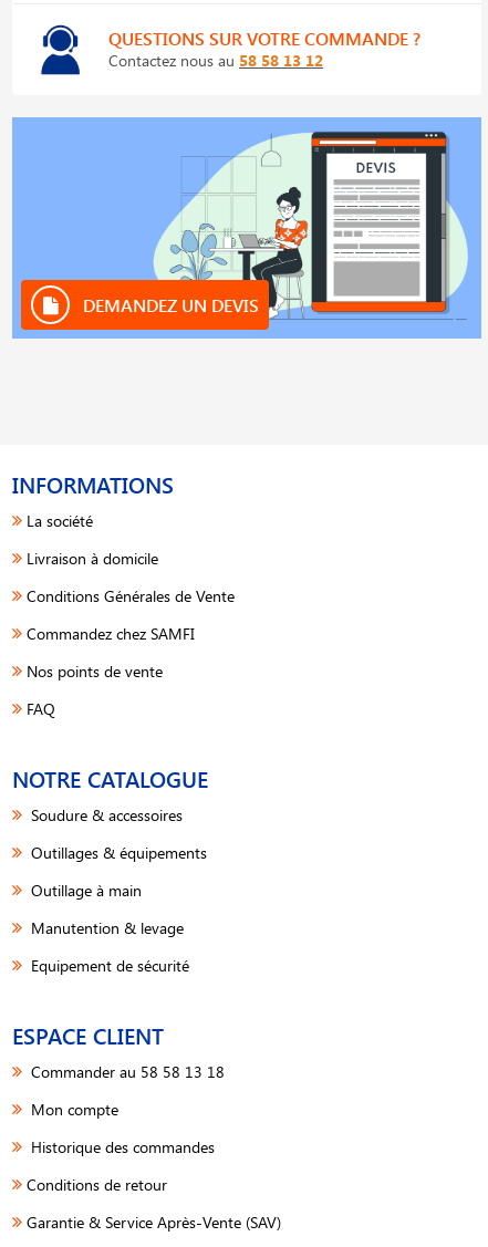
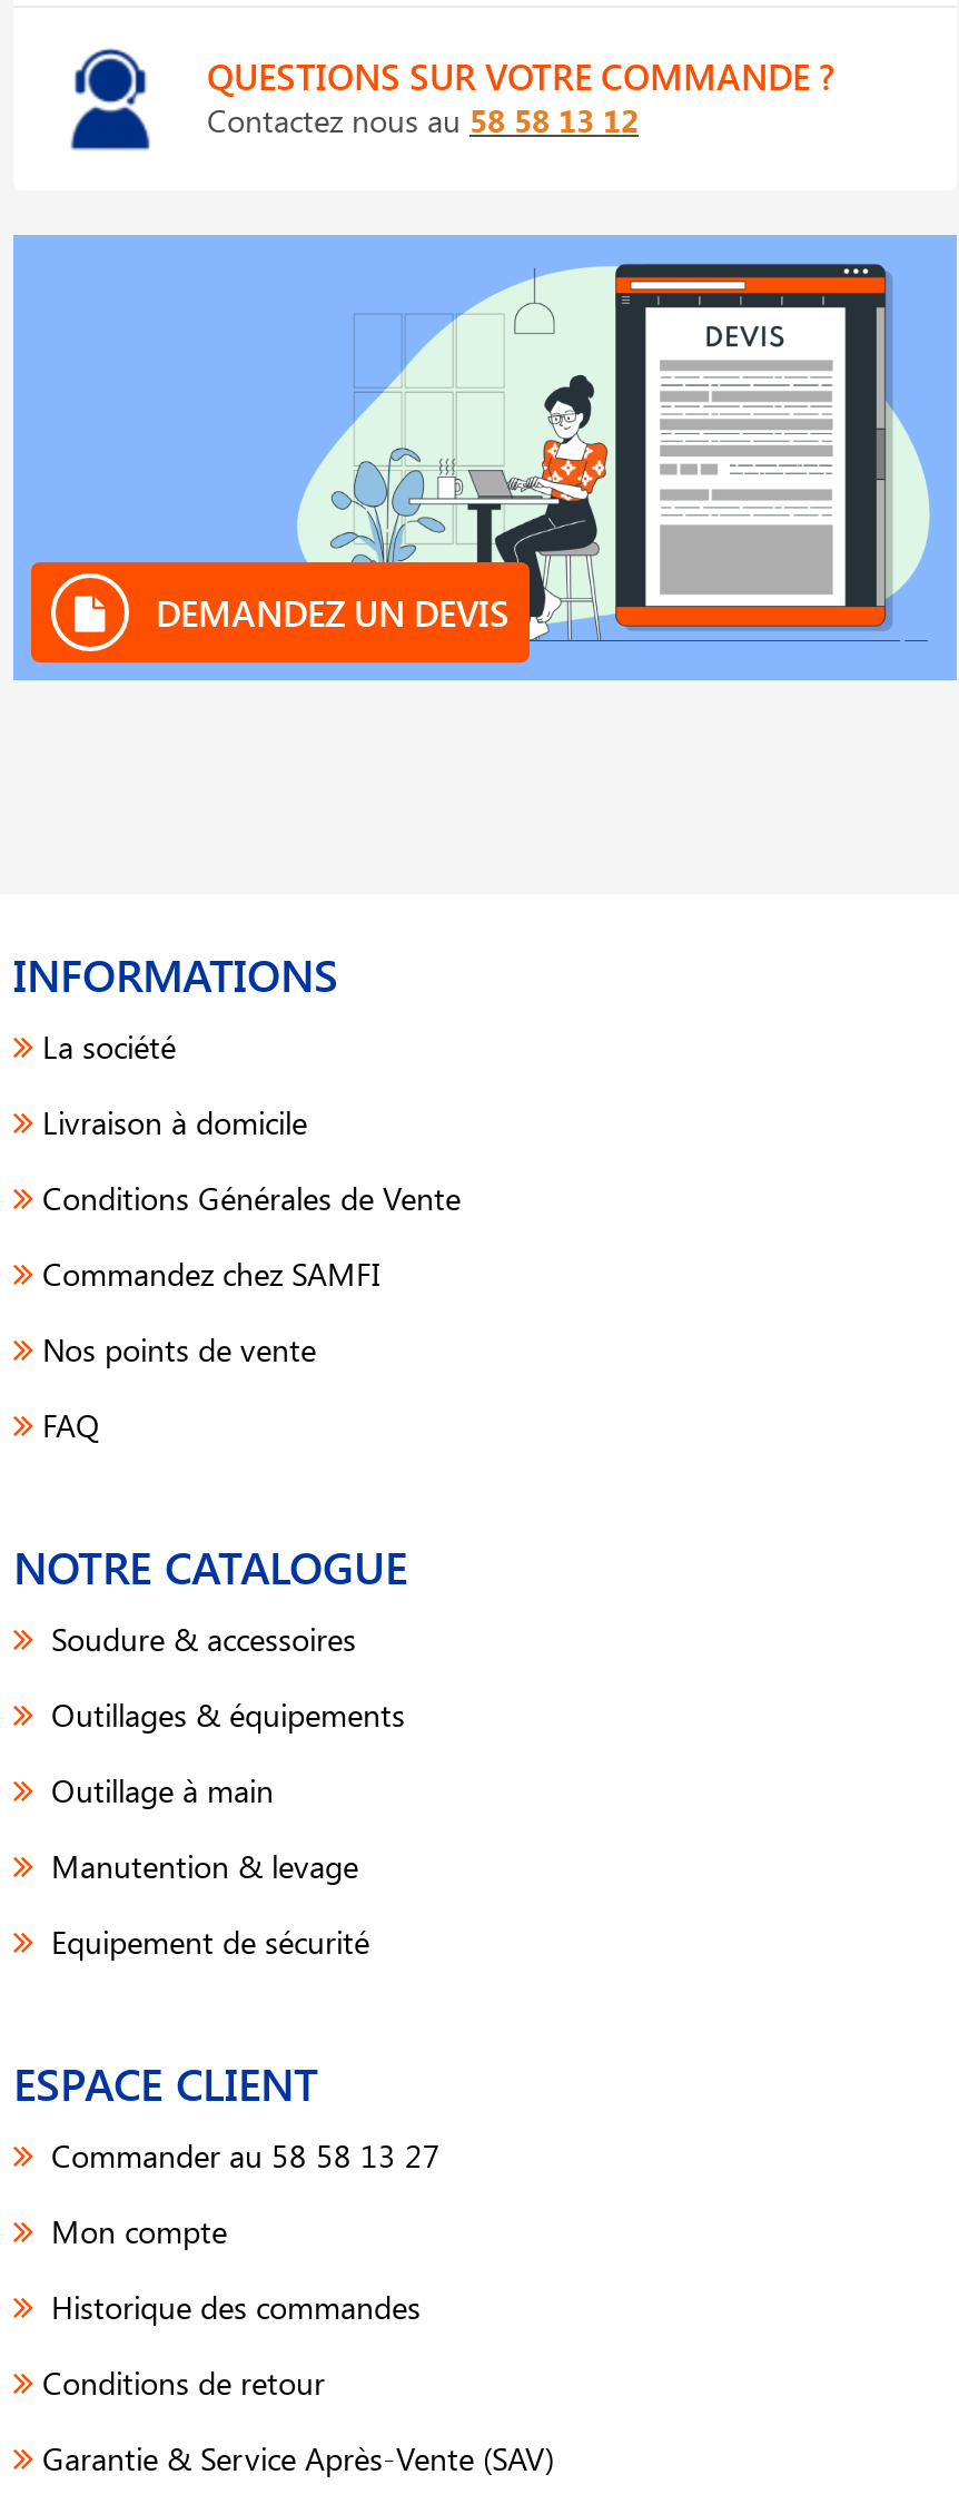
- Commander au 58 58 13 18
+ Commander au 58 58 13 27
